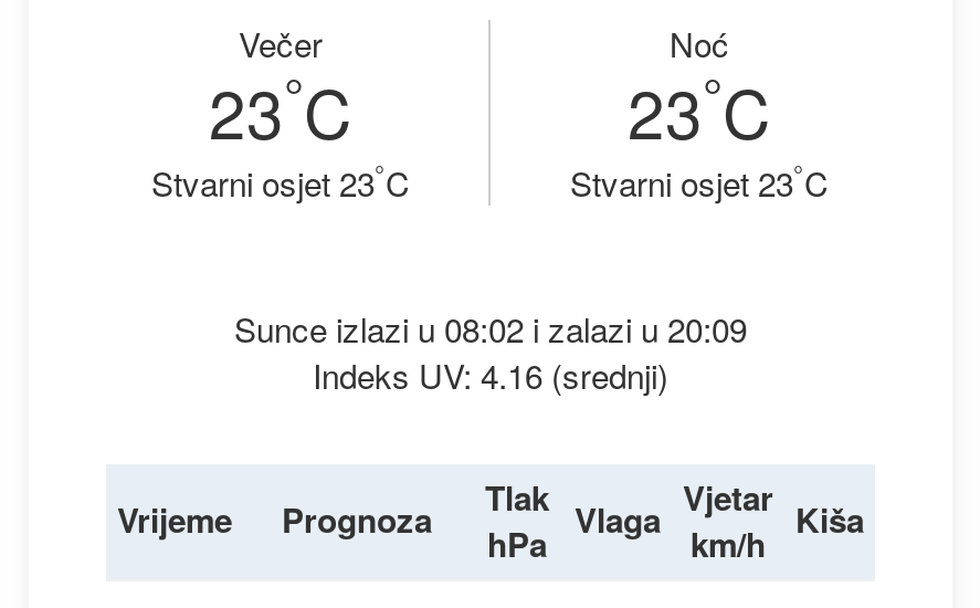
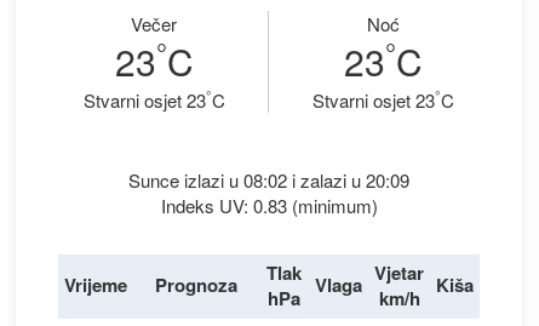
- Indeks UV: 4.16 (srednji)
+ Indeks UV: 0.83 (minimum)
